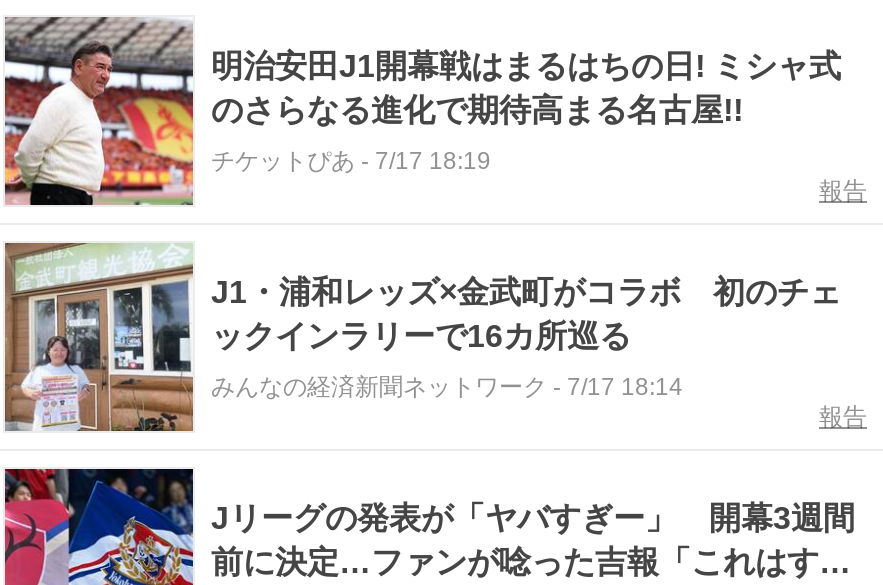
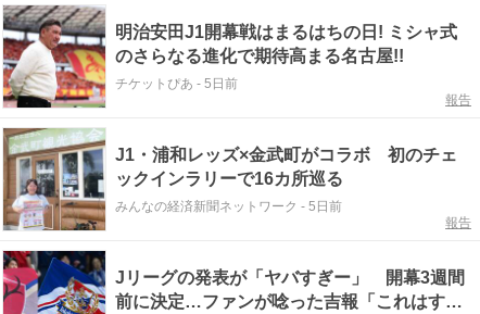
- チケットぴあ- 7/17 18:19
+ チケットぴあ- 5日前

- みんなの経済新聞ネットワーク- 7/17 18:14
+ みんなの経済新聞ネットワーク- 5日前
